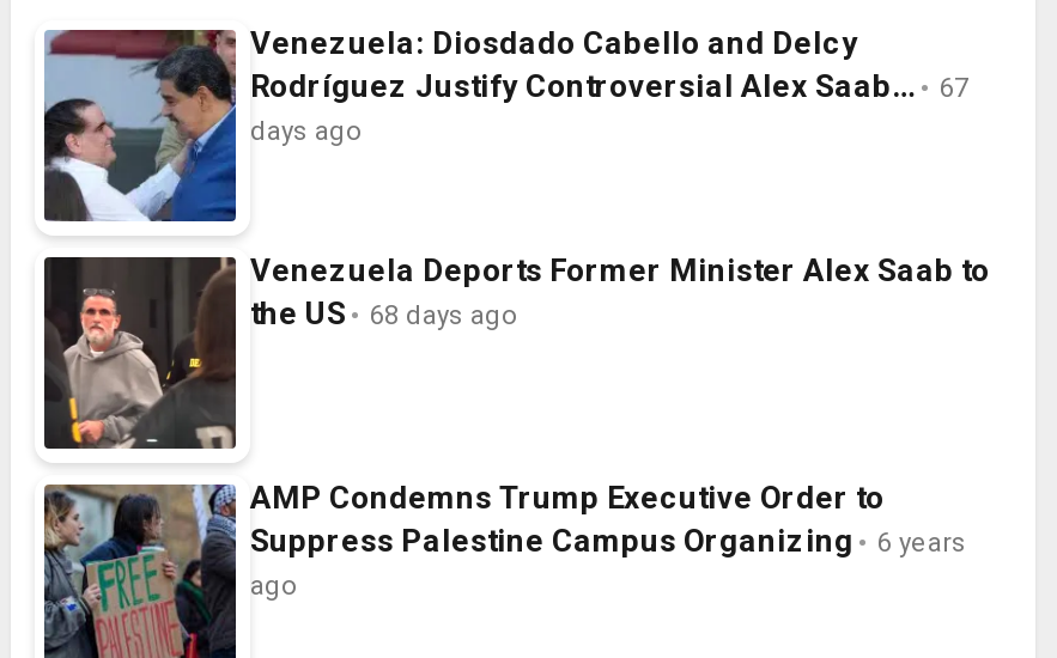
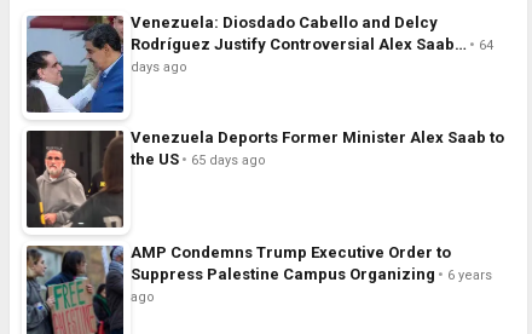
- Rodríguez Justify Controversial Alex Saab… 67
+ Rodríguez Justify Controversial Alex Saab… 64

- the US 68 days ago
+ the US 65 days ago
